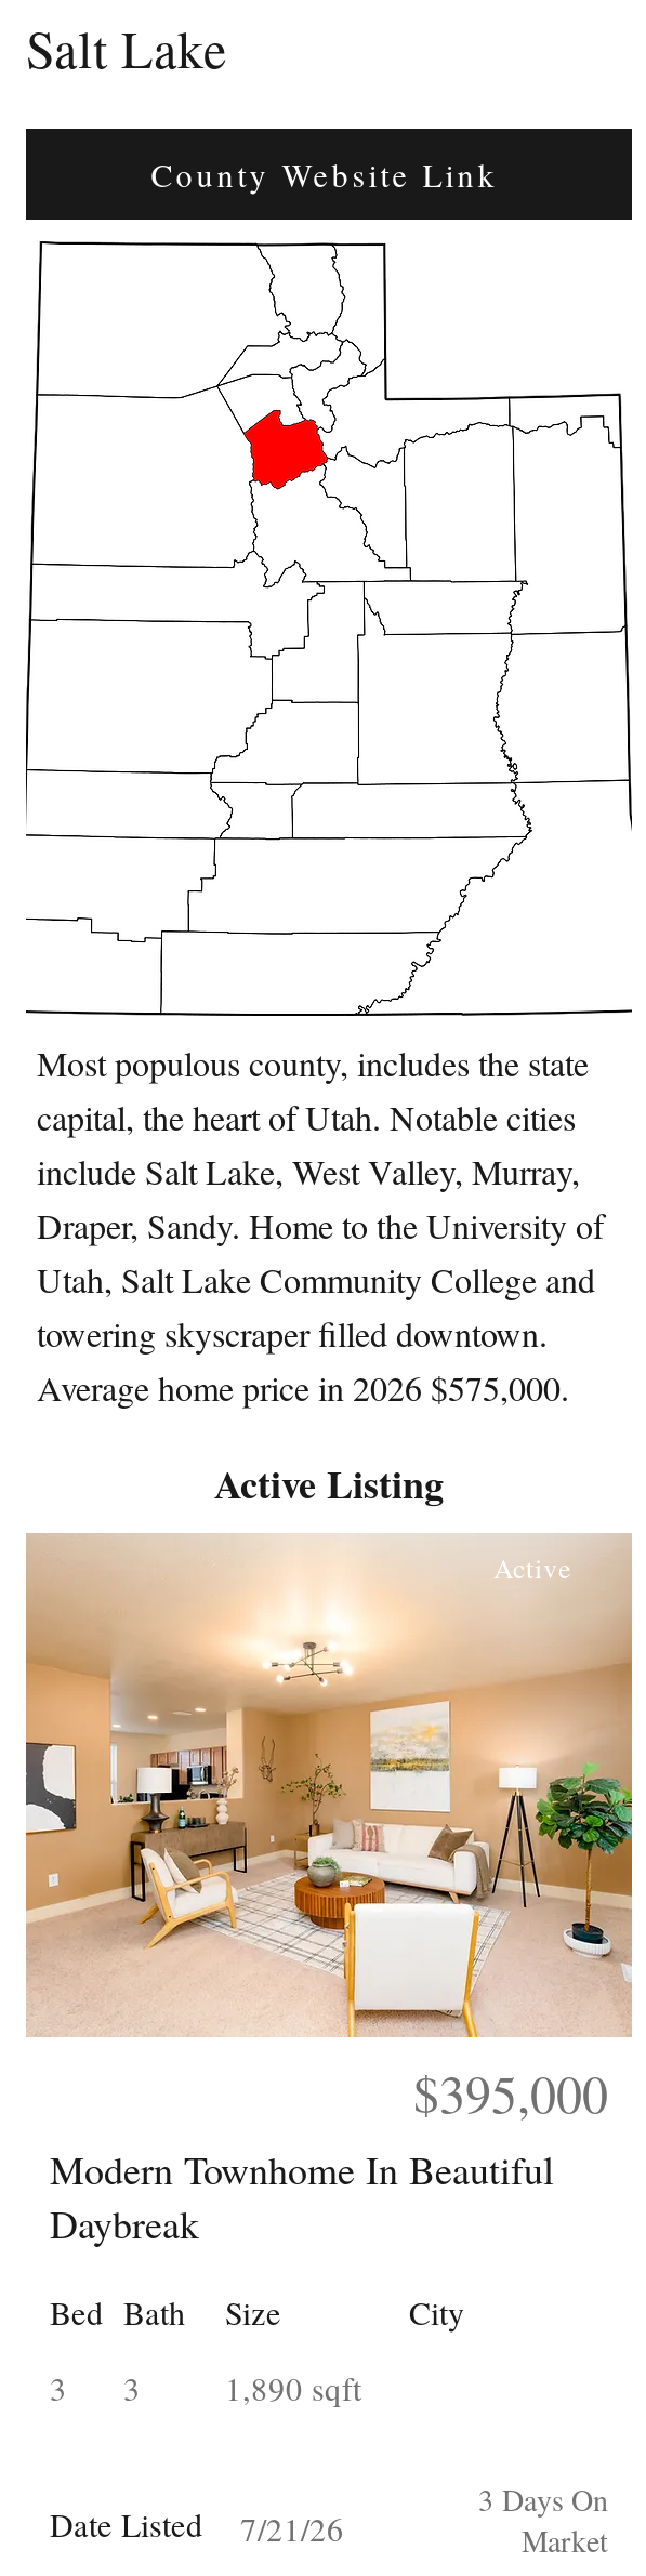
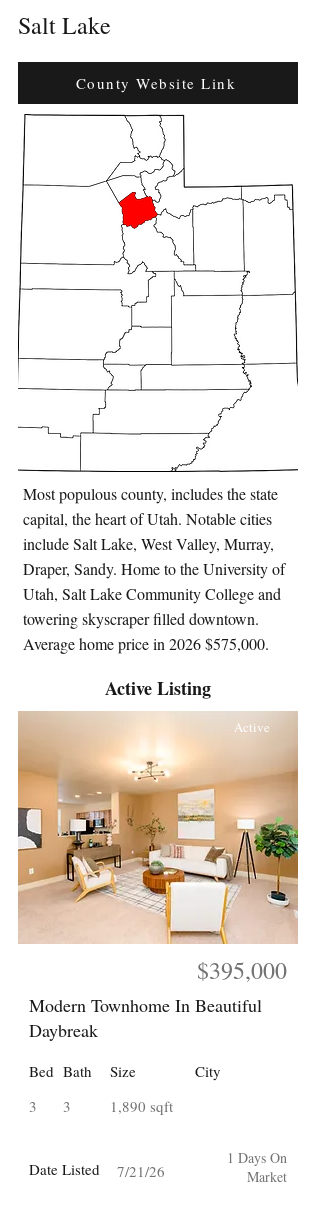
- 3 Days On
+ 1 Days On
